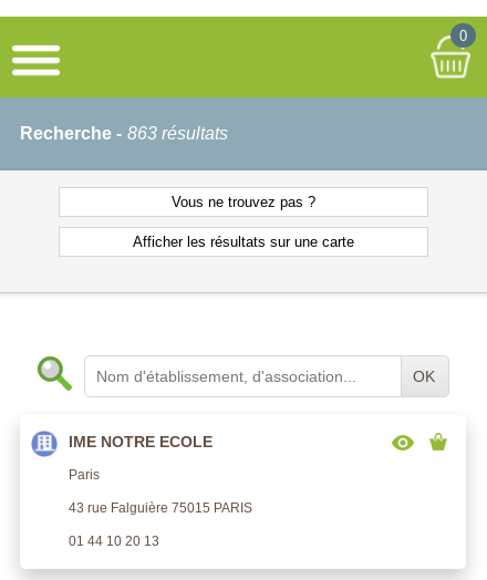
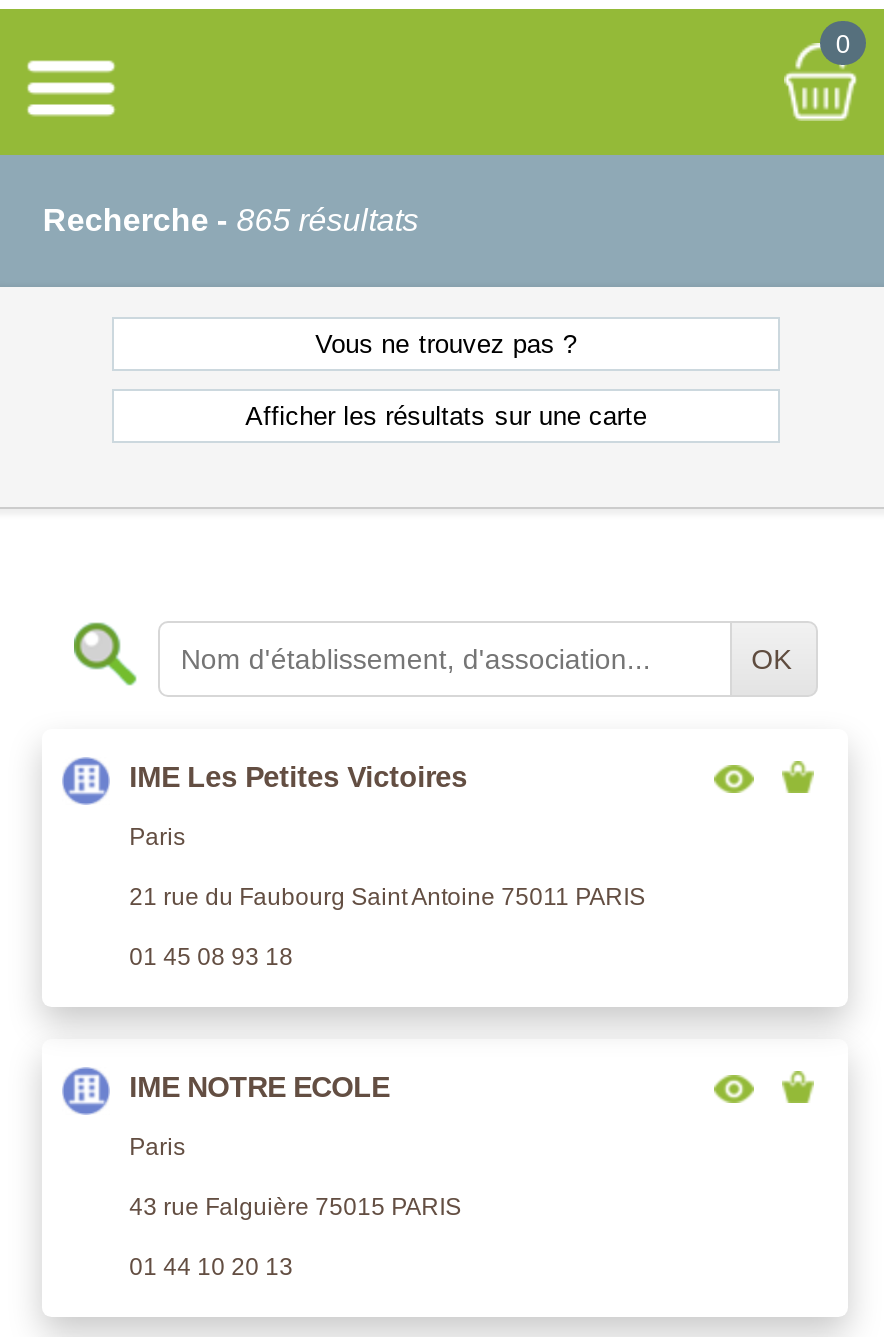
- Recherche - 863 résultats
+ Recherche - 865 résultats

+ IME Les Petites Victoires
+ Paris
+ 21 rue du Faubourg Saint Antoine 75011 PARIS
+ 01 45 08 93 18
